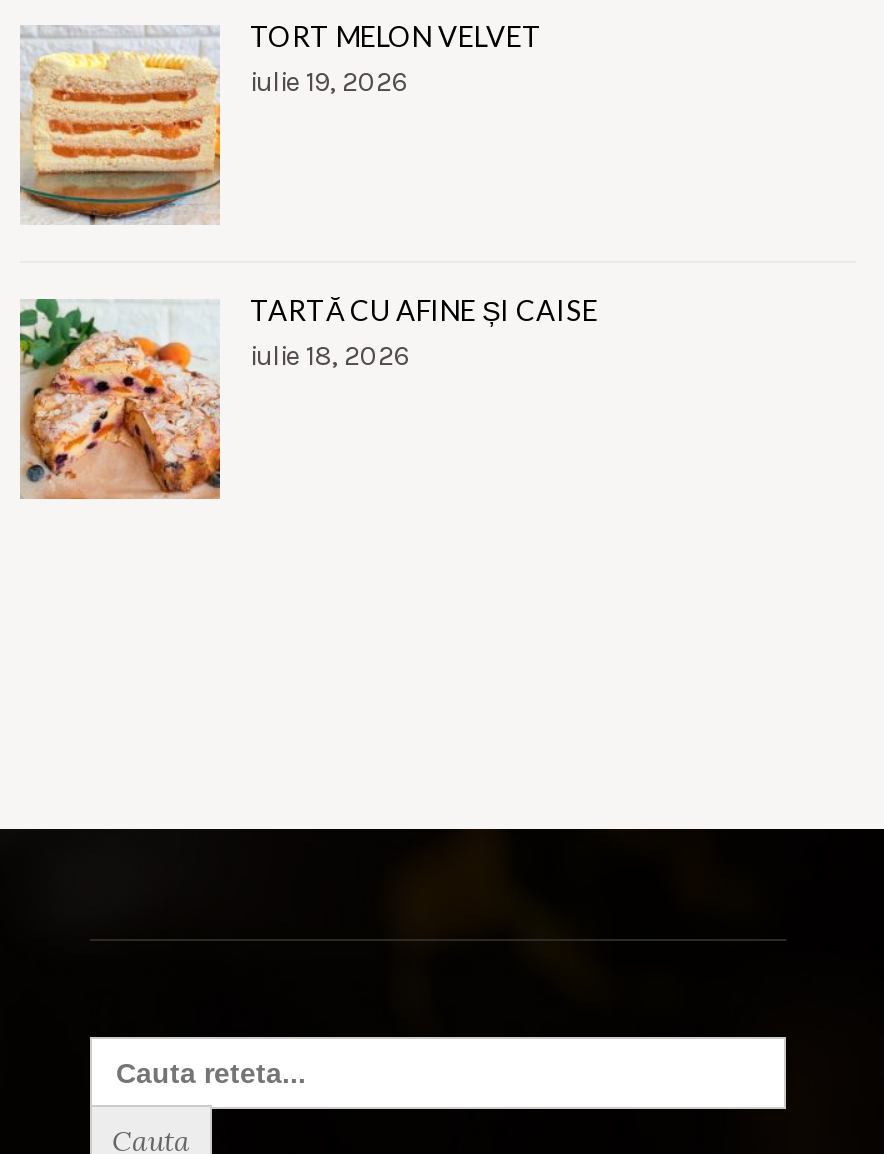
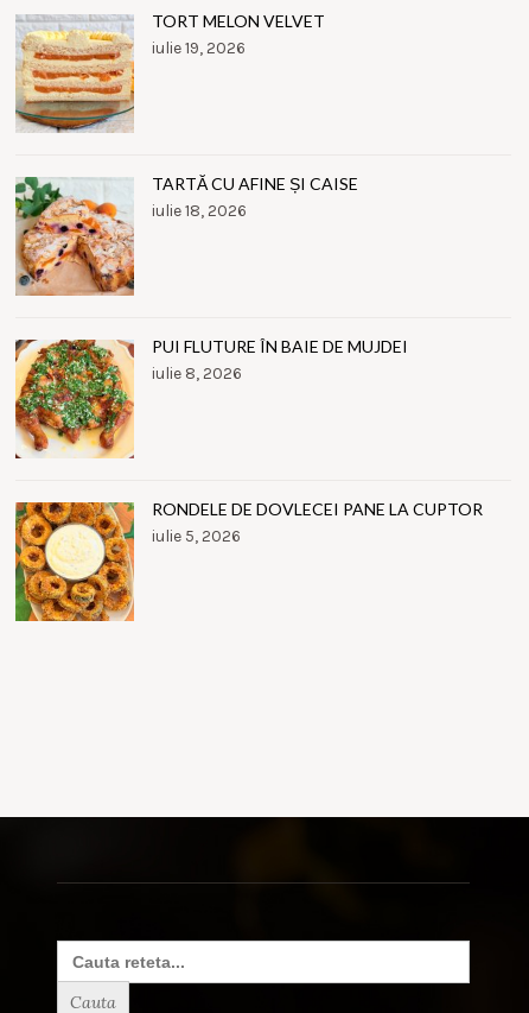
+ [image]
+ PUI FLUTURE ÎN BAIE DE MUJDEI
+ iulie 8, 2026

+ [image]
+ RONDELE DE DOVLECEI PANE LA CUPTOR
+ iulie 5, 2026
